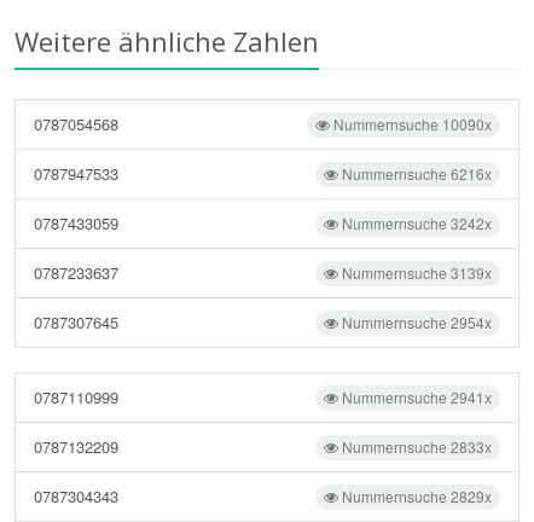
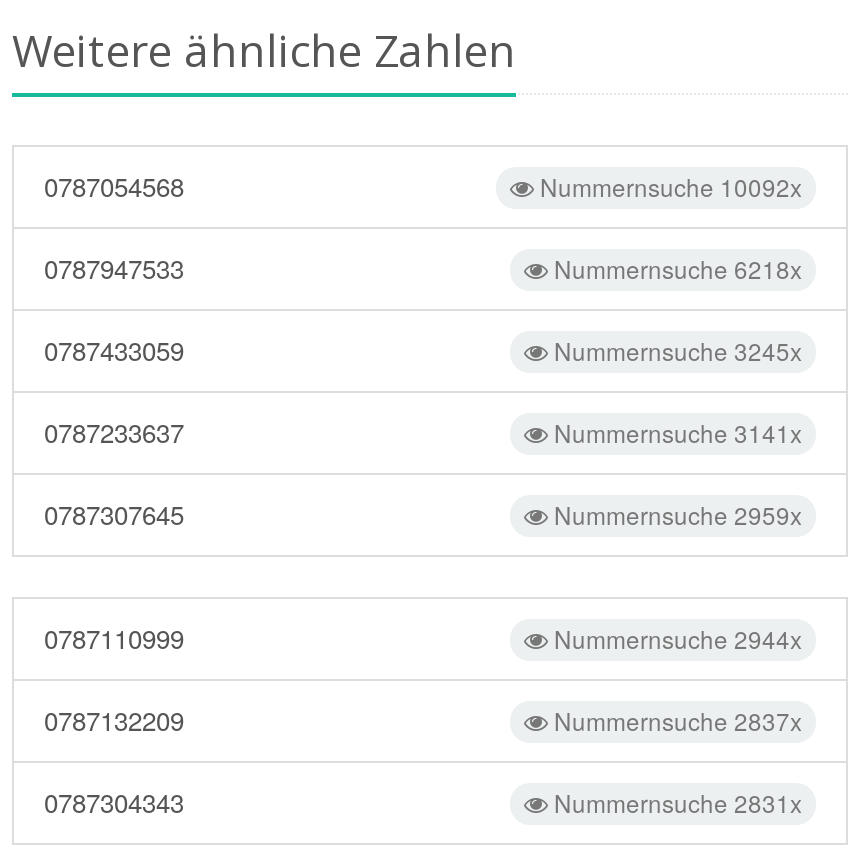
- Nummernsuche 10090x
+ Nummernsuche 10092x

- Nummernsuche 6216x
+ Nummernsuche 6218x

- Nummernsuche 3242x
+ Nummernsuche 3245x

- Nummernsuche 3139x
+ Nummernsuche 3141x

- Nummernsuche 2954x
+ Nummernsuche 2959x

- Nummernsuche 2941x
+ Nummernsuche 2944x

- Nummernsuche 2833x
+ Nummernsuche 2837x

- Nummernsuche 2829x
+ Nummernsuche 2831x
